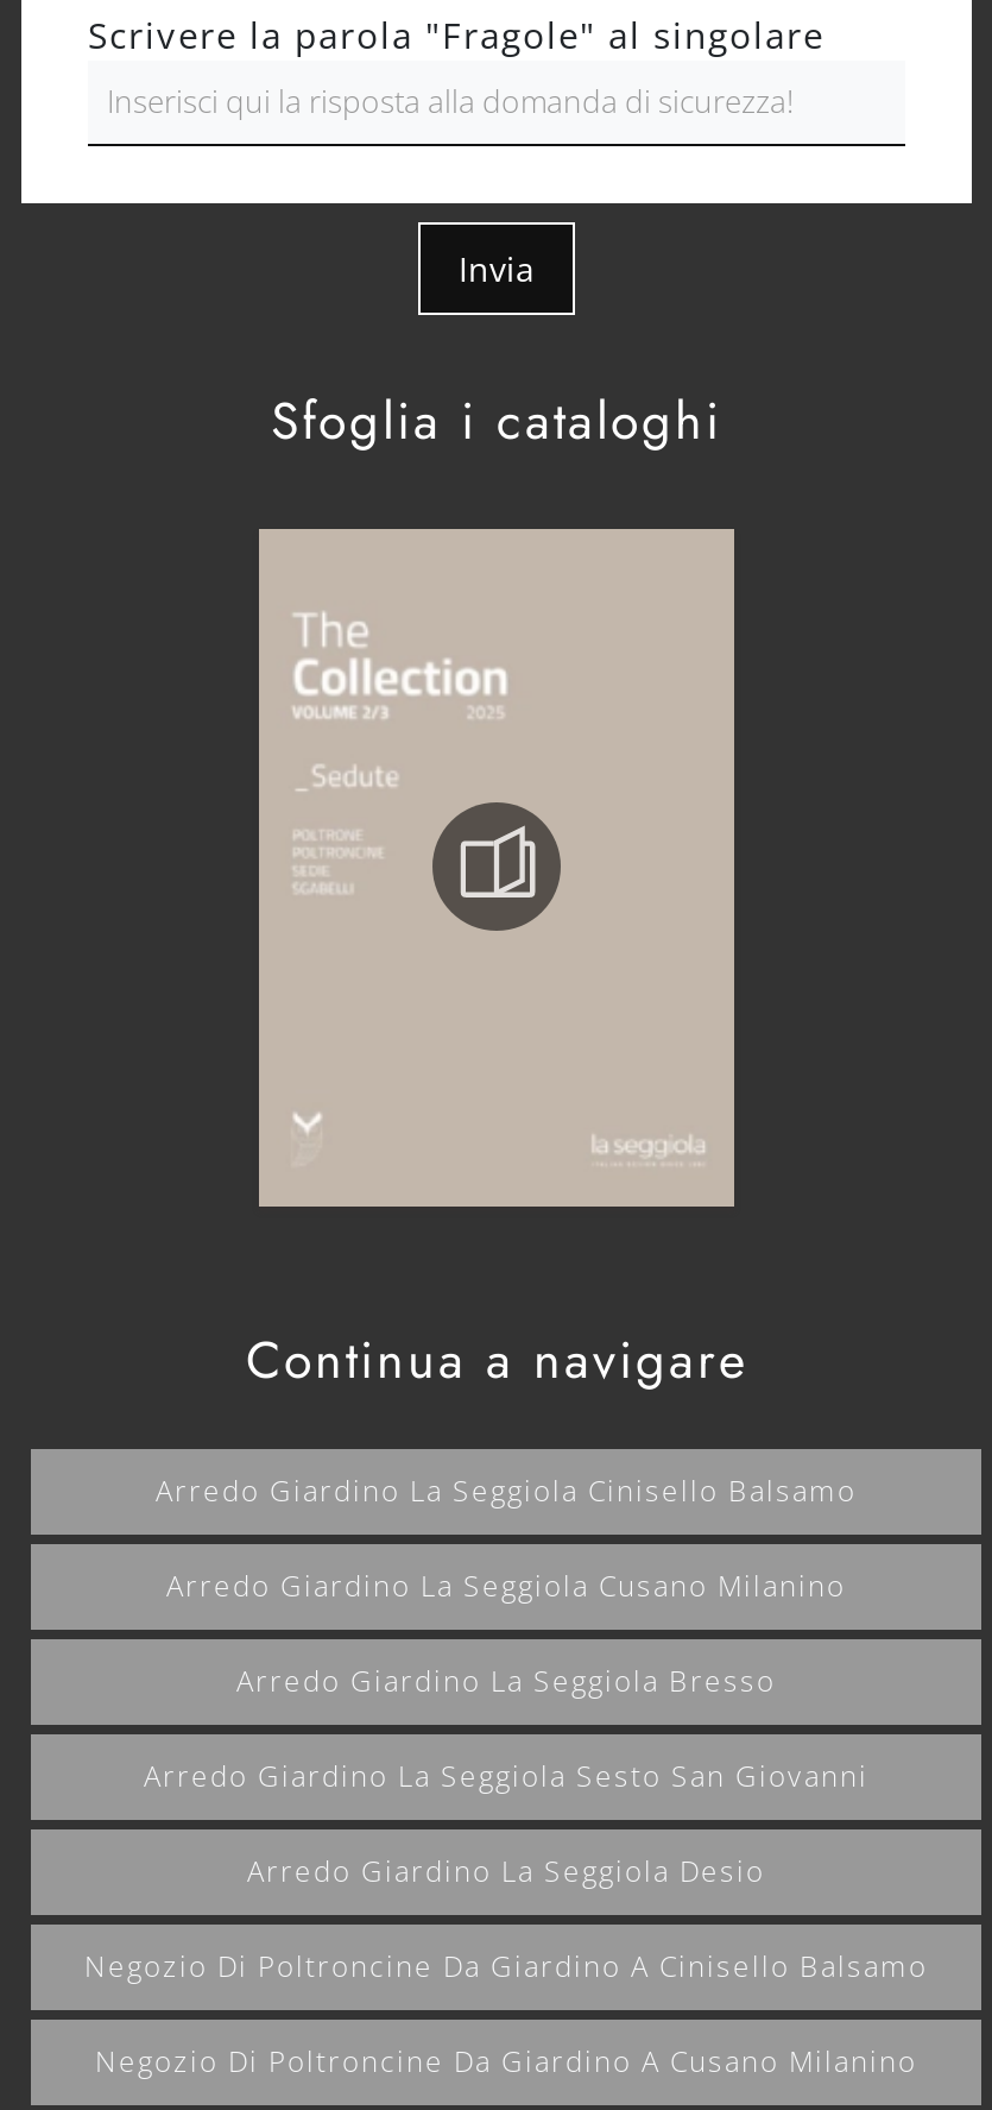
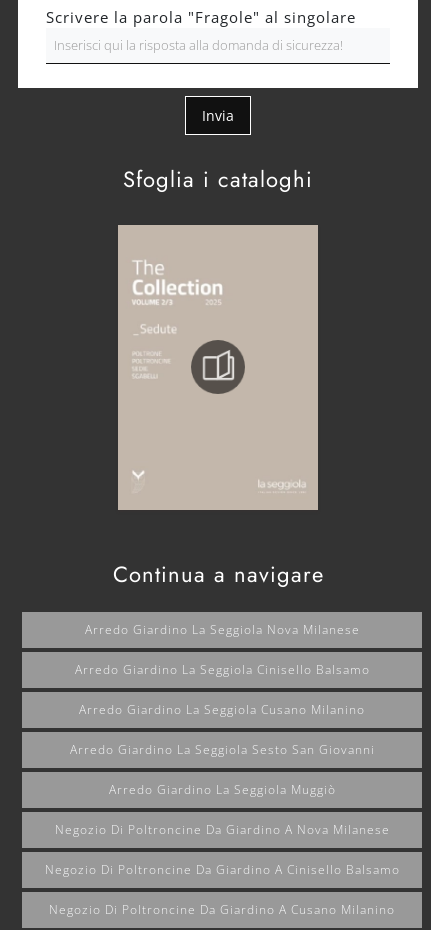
+ Arredo Giardino La Seggiola Nova Milanese

- Arredo Giardino La Seggiola Bresso

- Arredo Giardino La Seggiola Desio
+ Arredo Giardino La Seggiola Muggiò
+ Negozio Di Poltroncine Da Giardino A Nova Milanese
